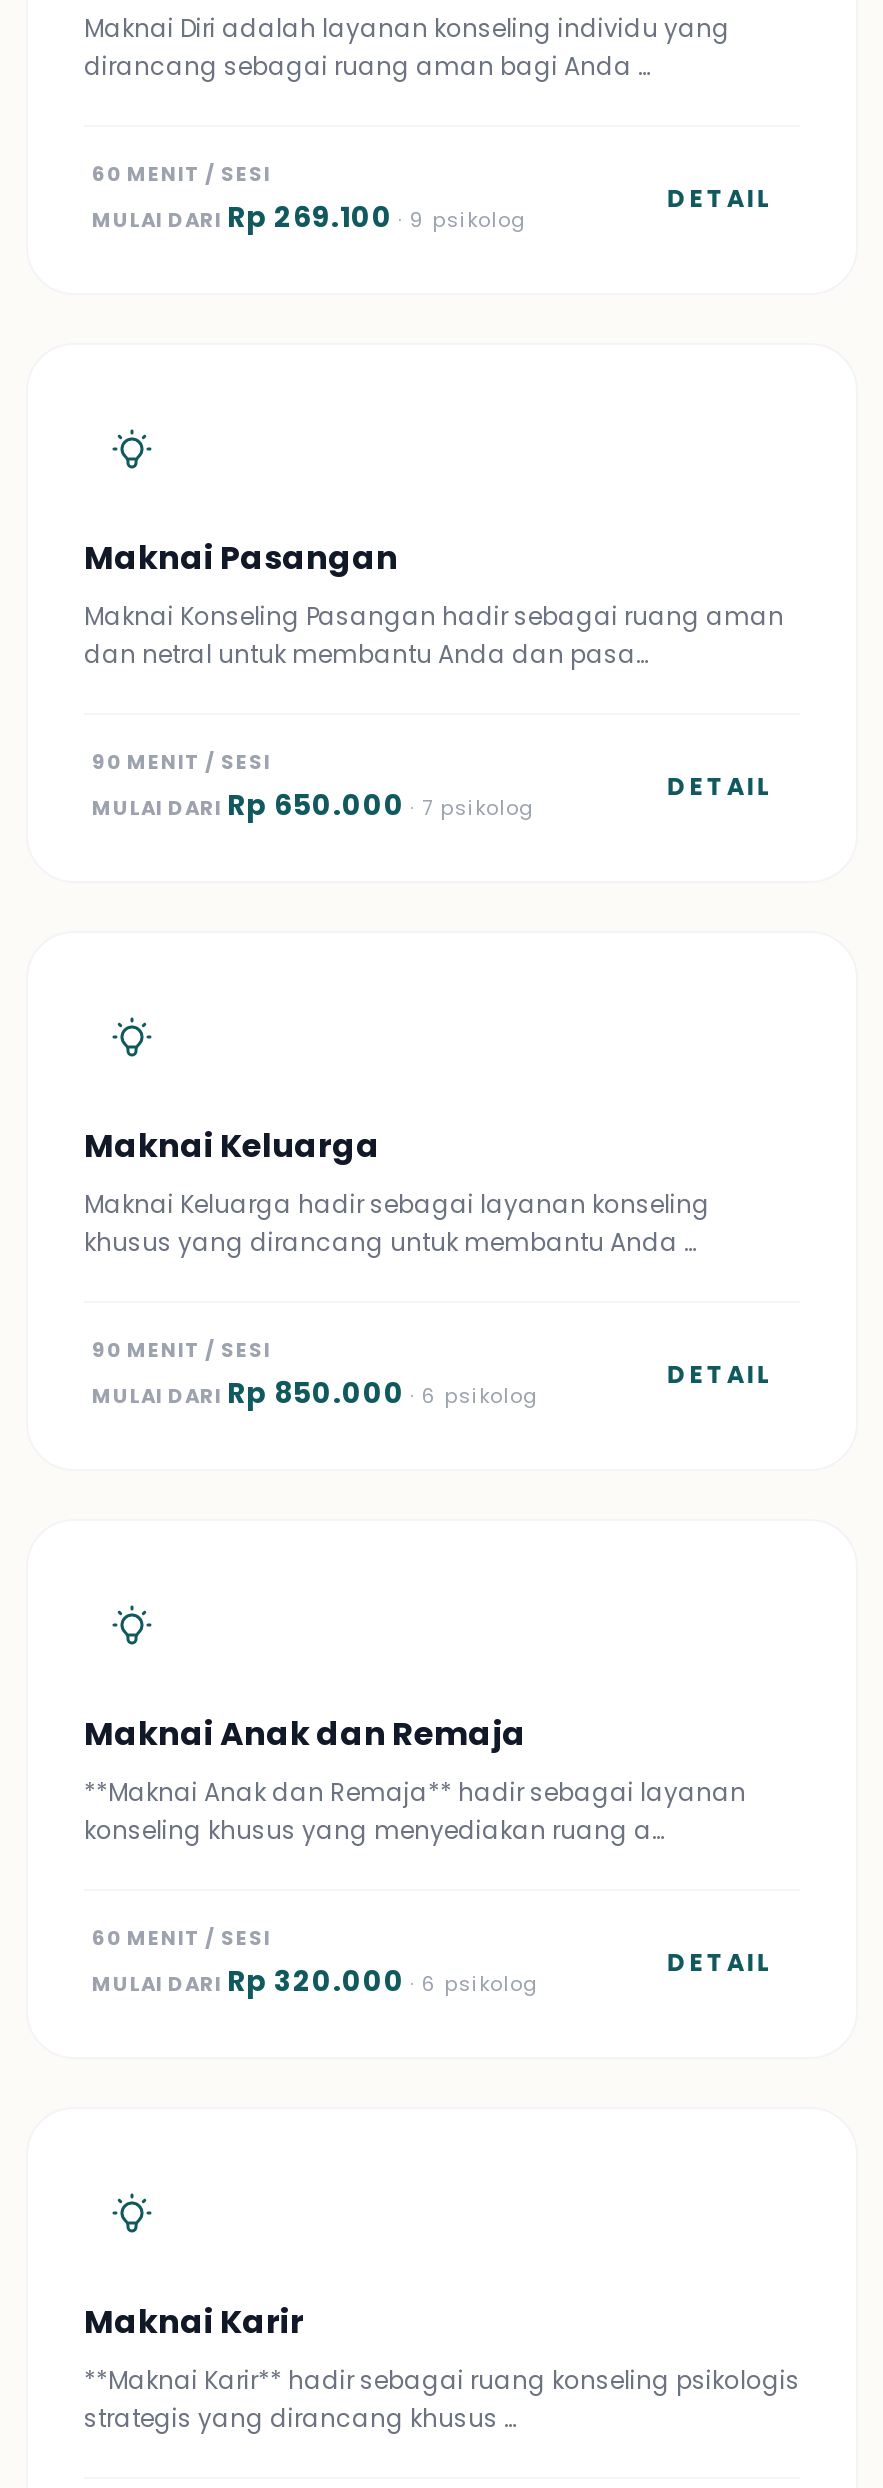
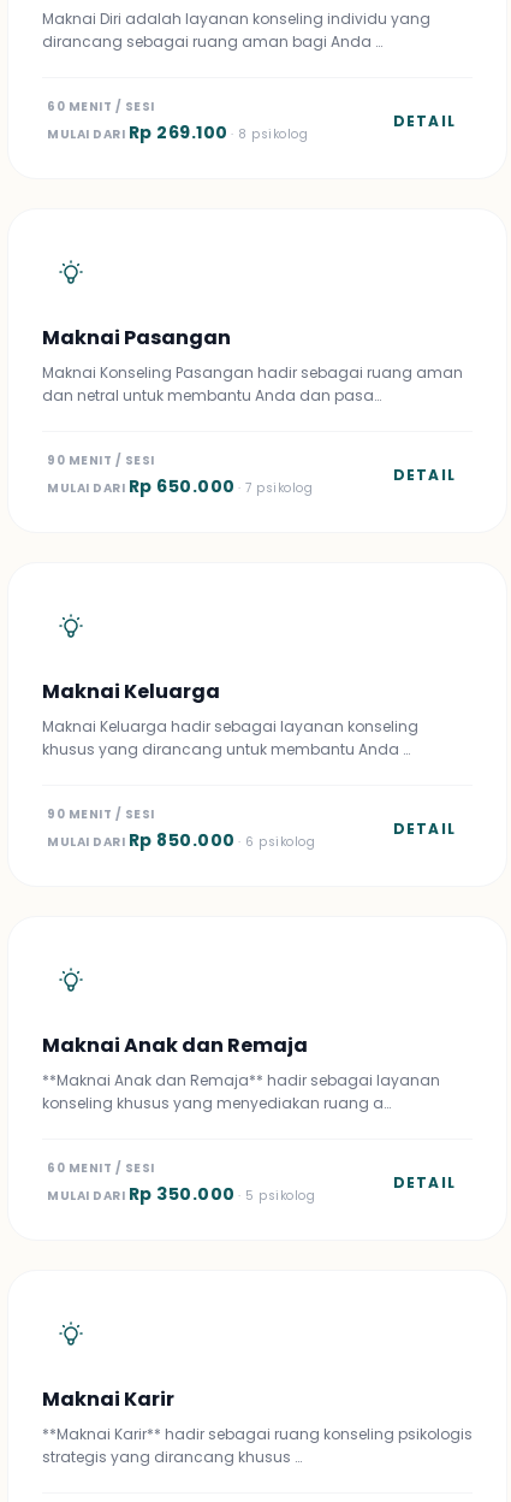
- MULAI DARI Rp 269.100 · 9 psikolog
+ MULAI DARI Rp 269.100 · 8 psikolog

- MULAI DARI Rp 320.000 · 6 psikolog
+ MULAI DARI Rp 350.000 · 5 psikolog
